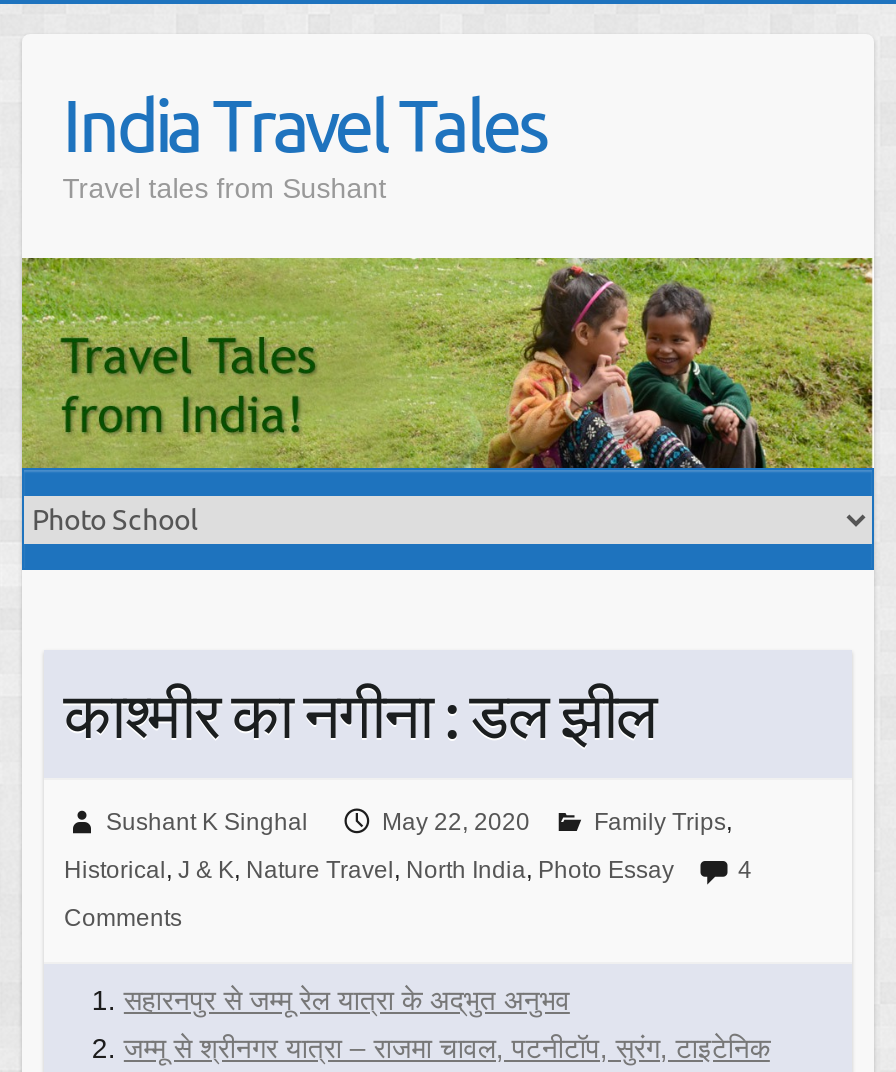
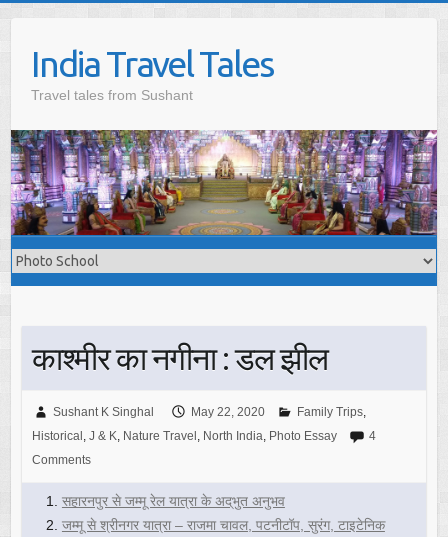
- [image]
+ [image]
